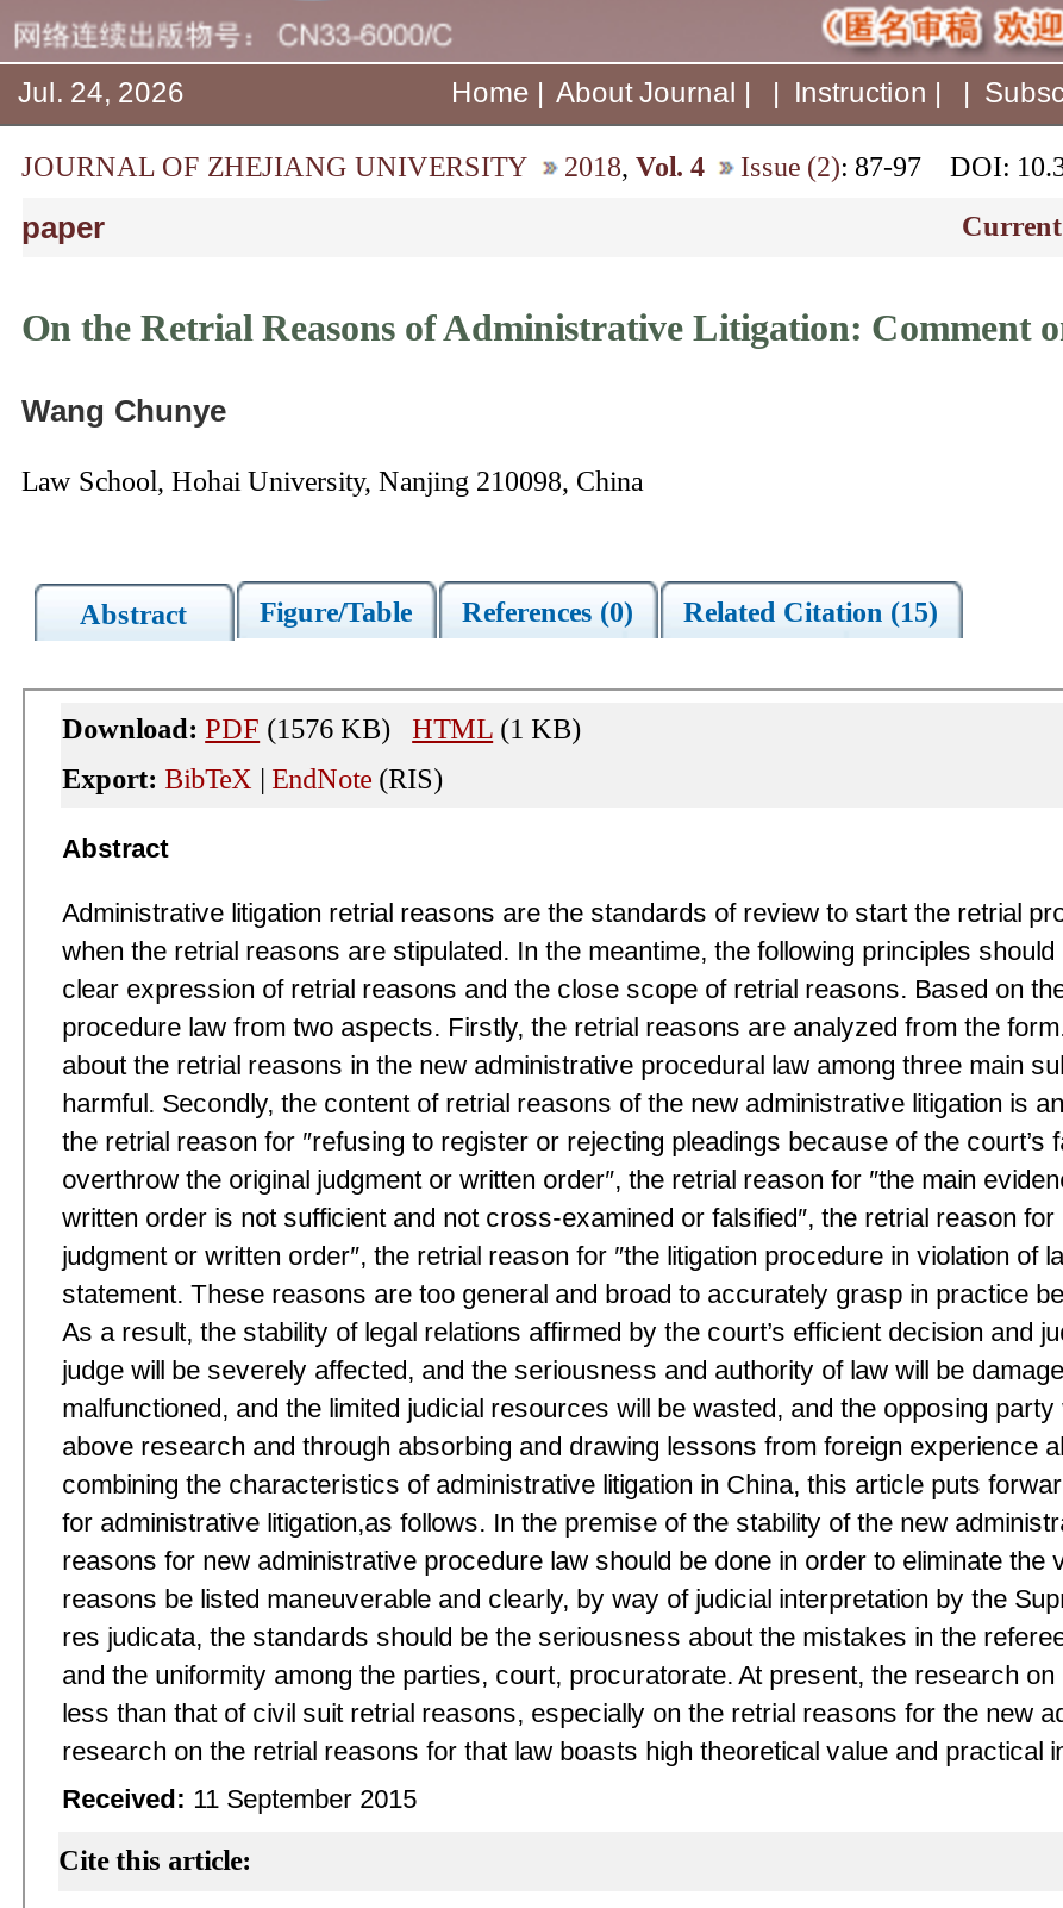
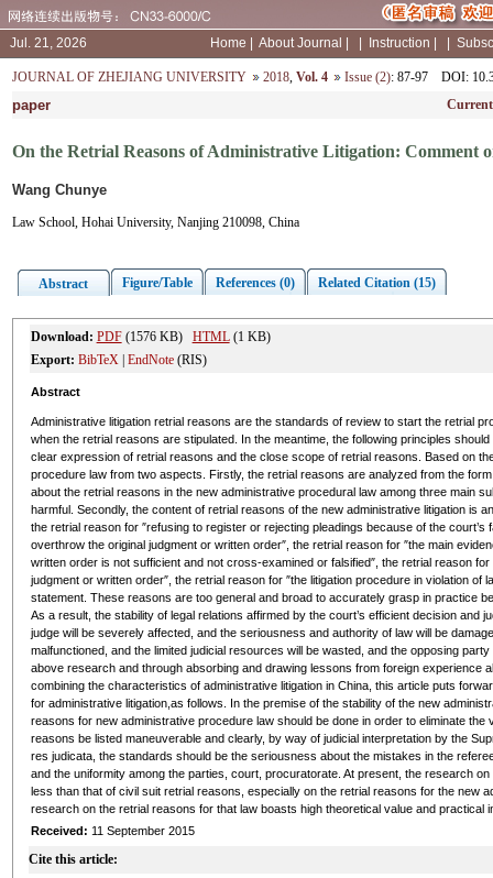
- Jul. 24, 2026
+ Jul. 21, 2026
